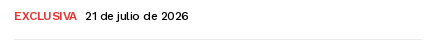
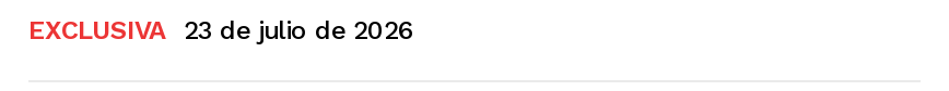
- EXCLUSIVA 21 de julio de 2026
+ EXCLUSIVA 23 de julio de 2026
